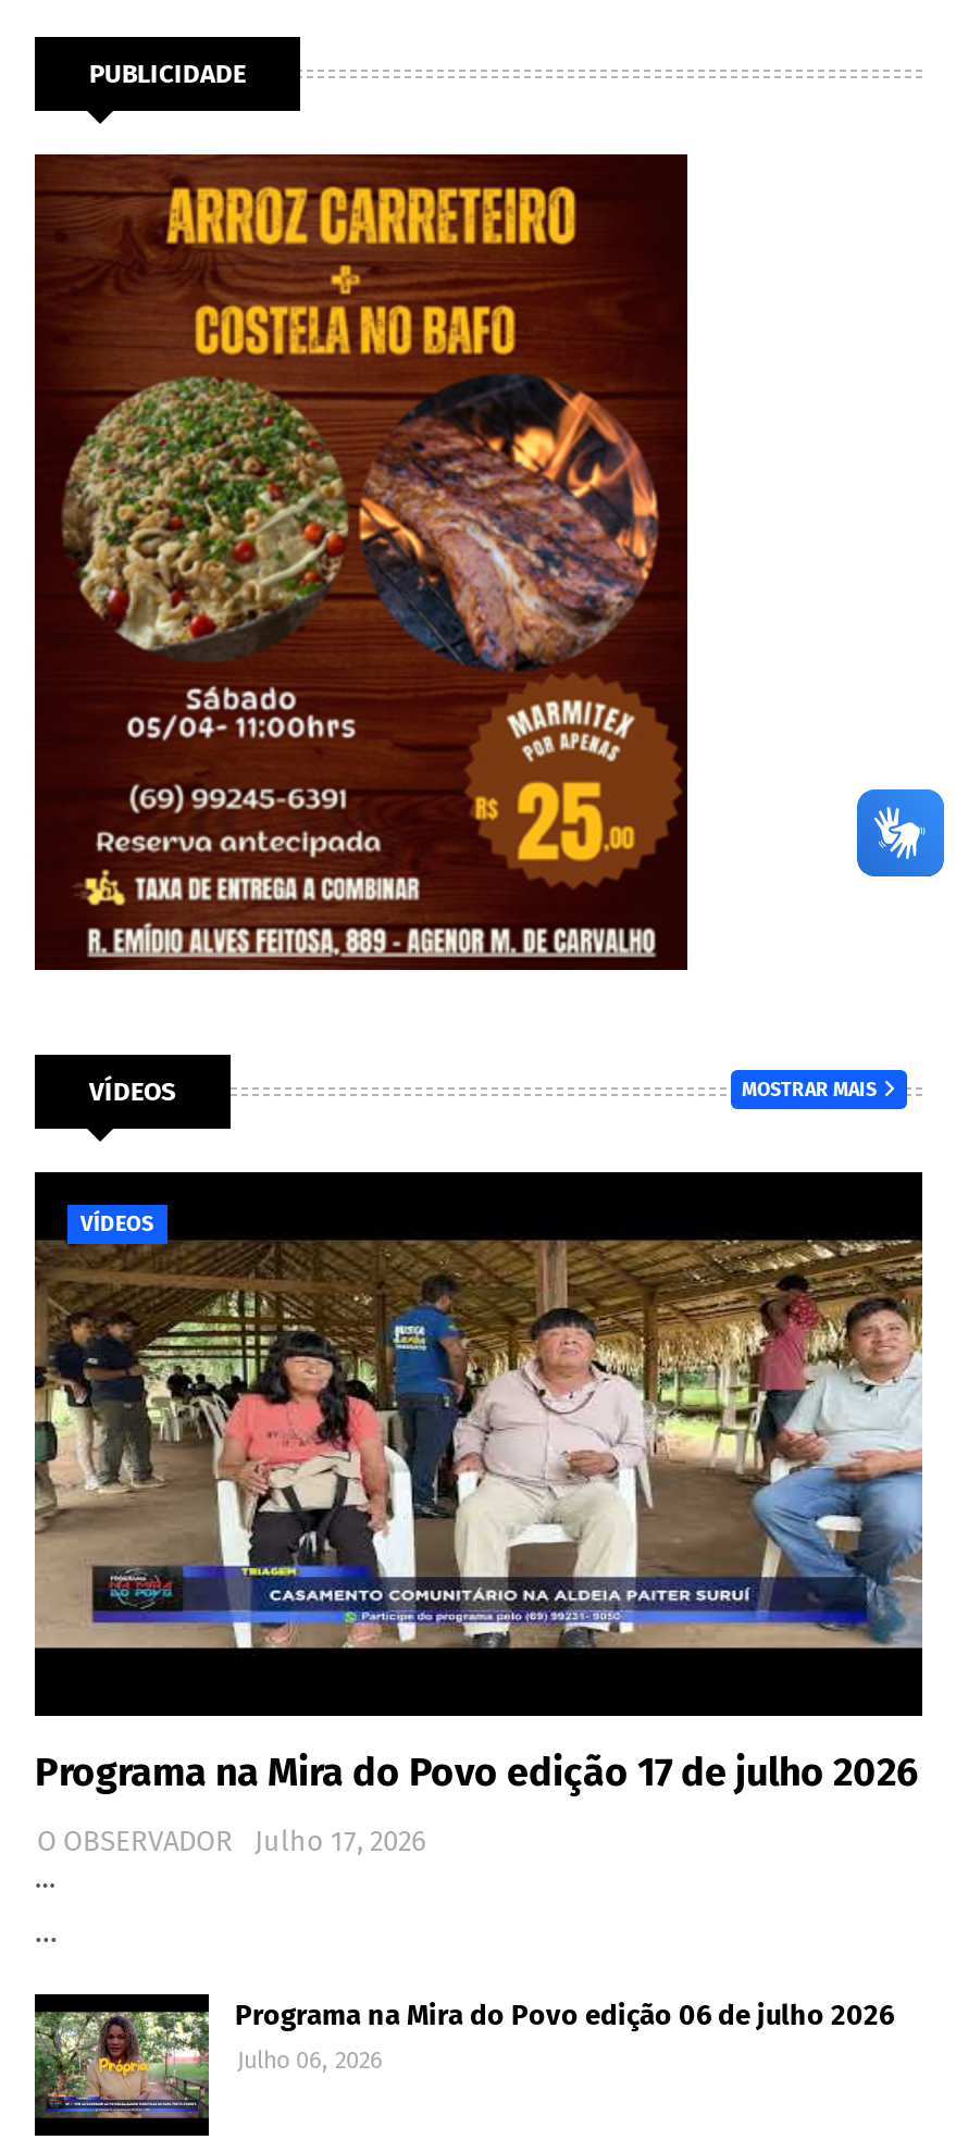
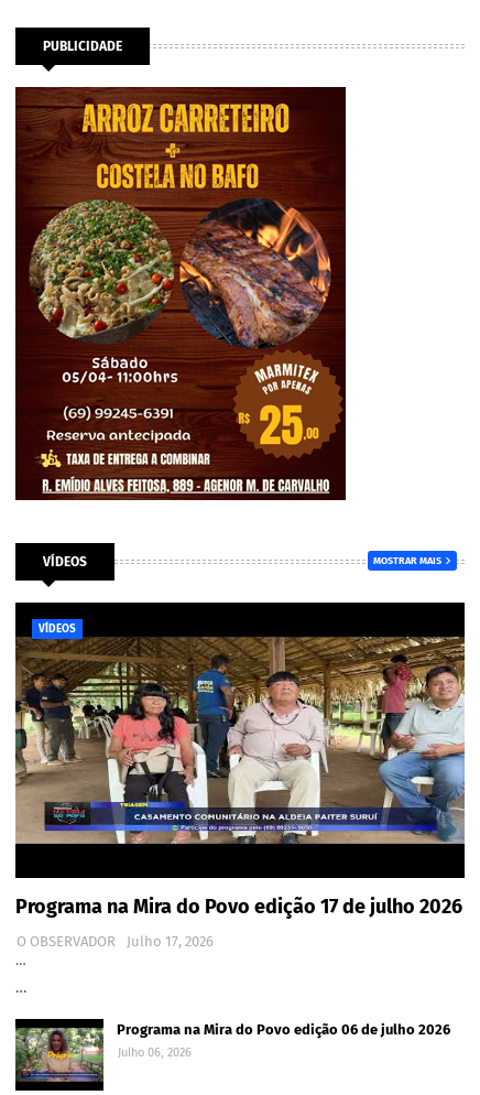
- [image]
